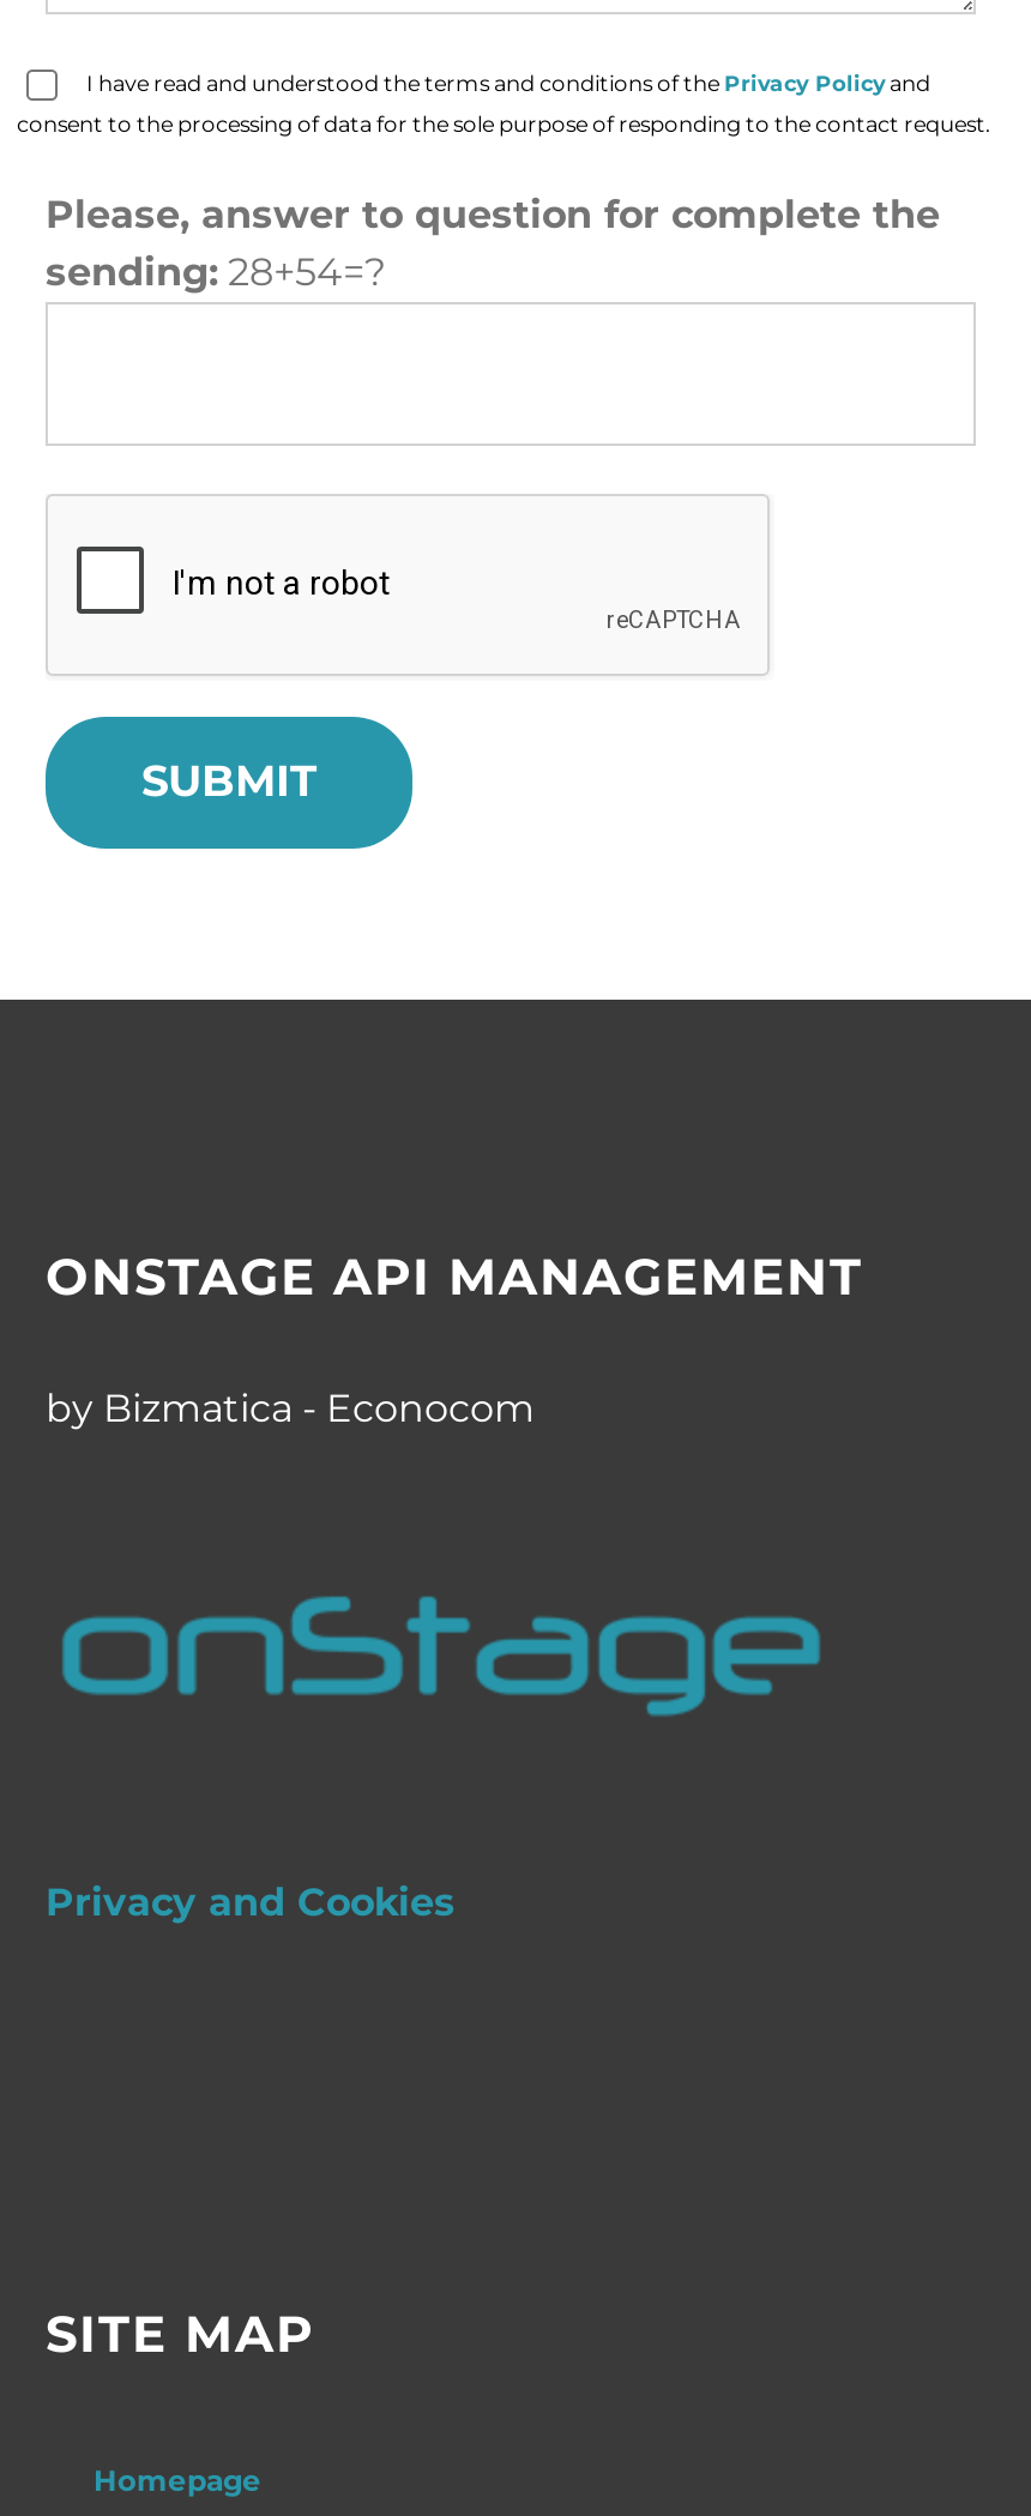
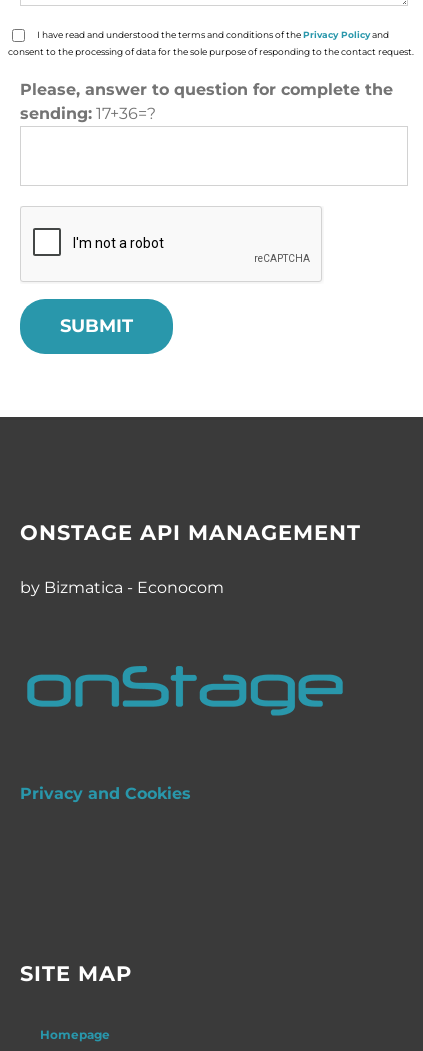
- sending: 28+54=?
+ sending: 17+36=?
